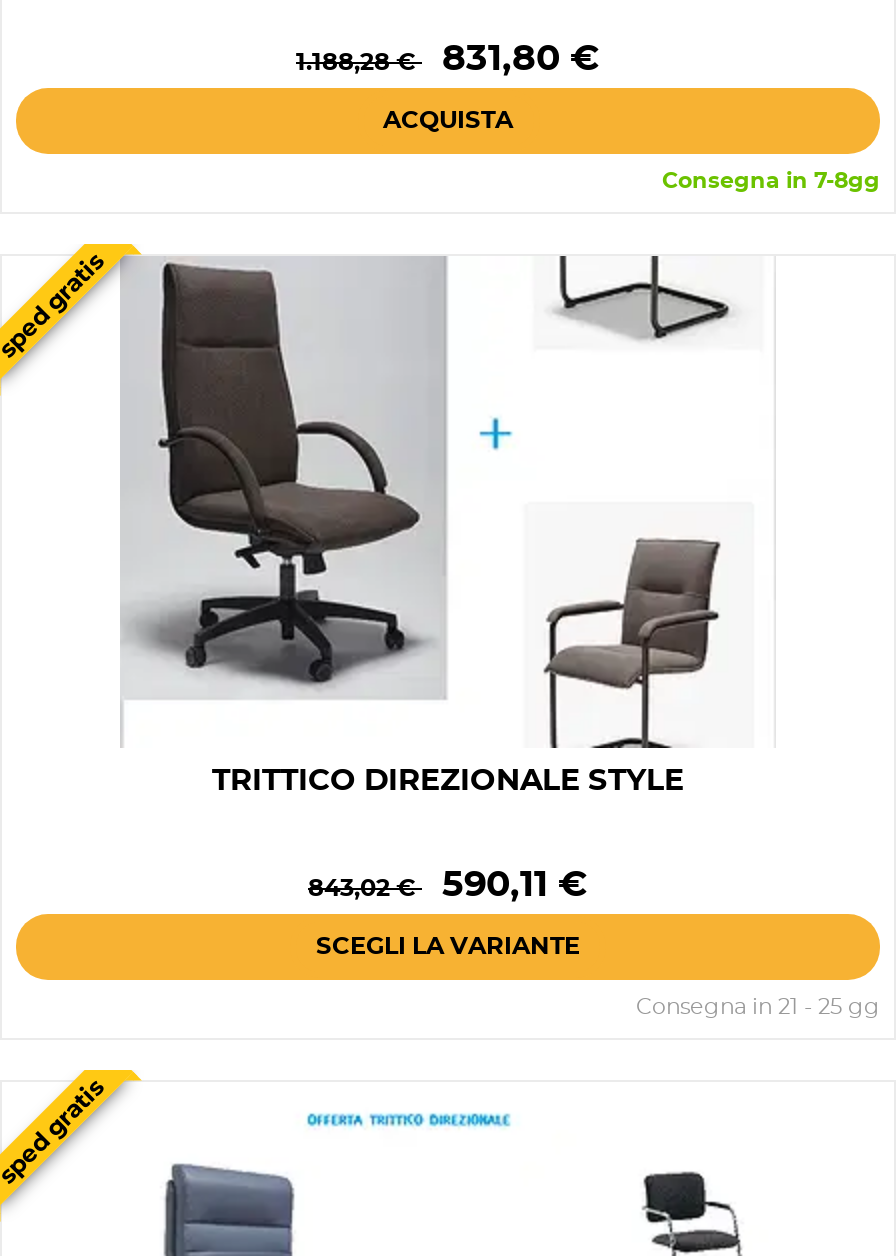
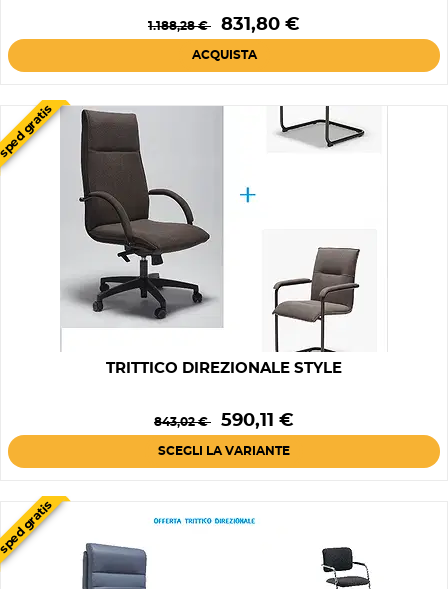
- Consegna in 7-8gg

- Consegna in 21 - 25 gg
